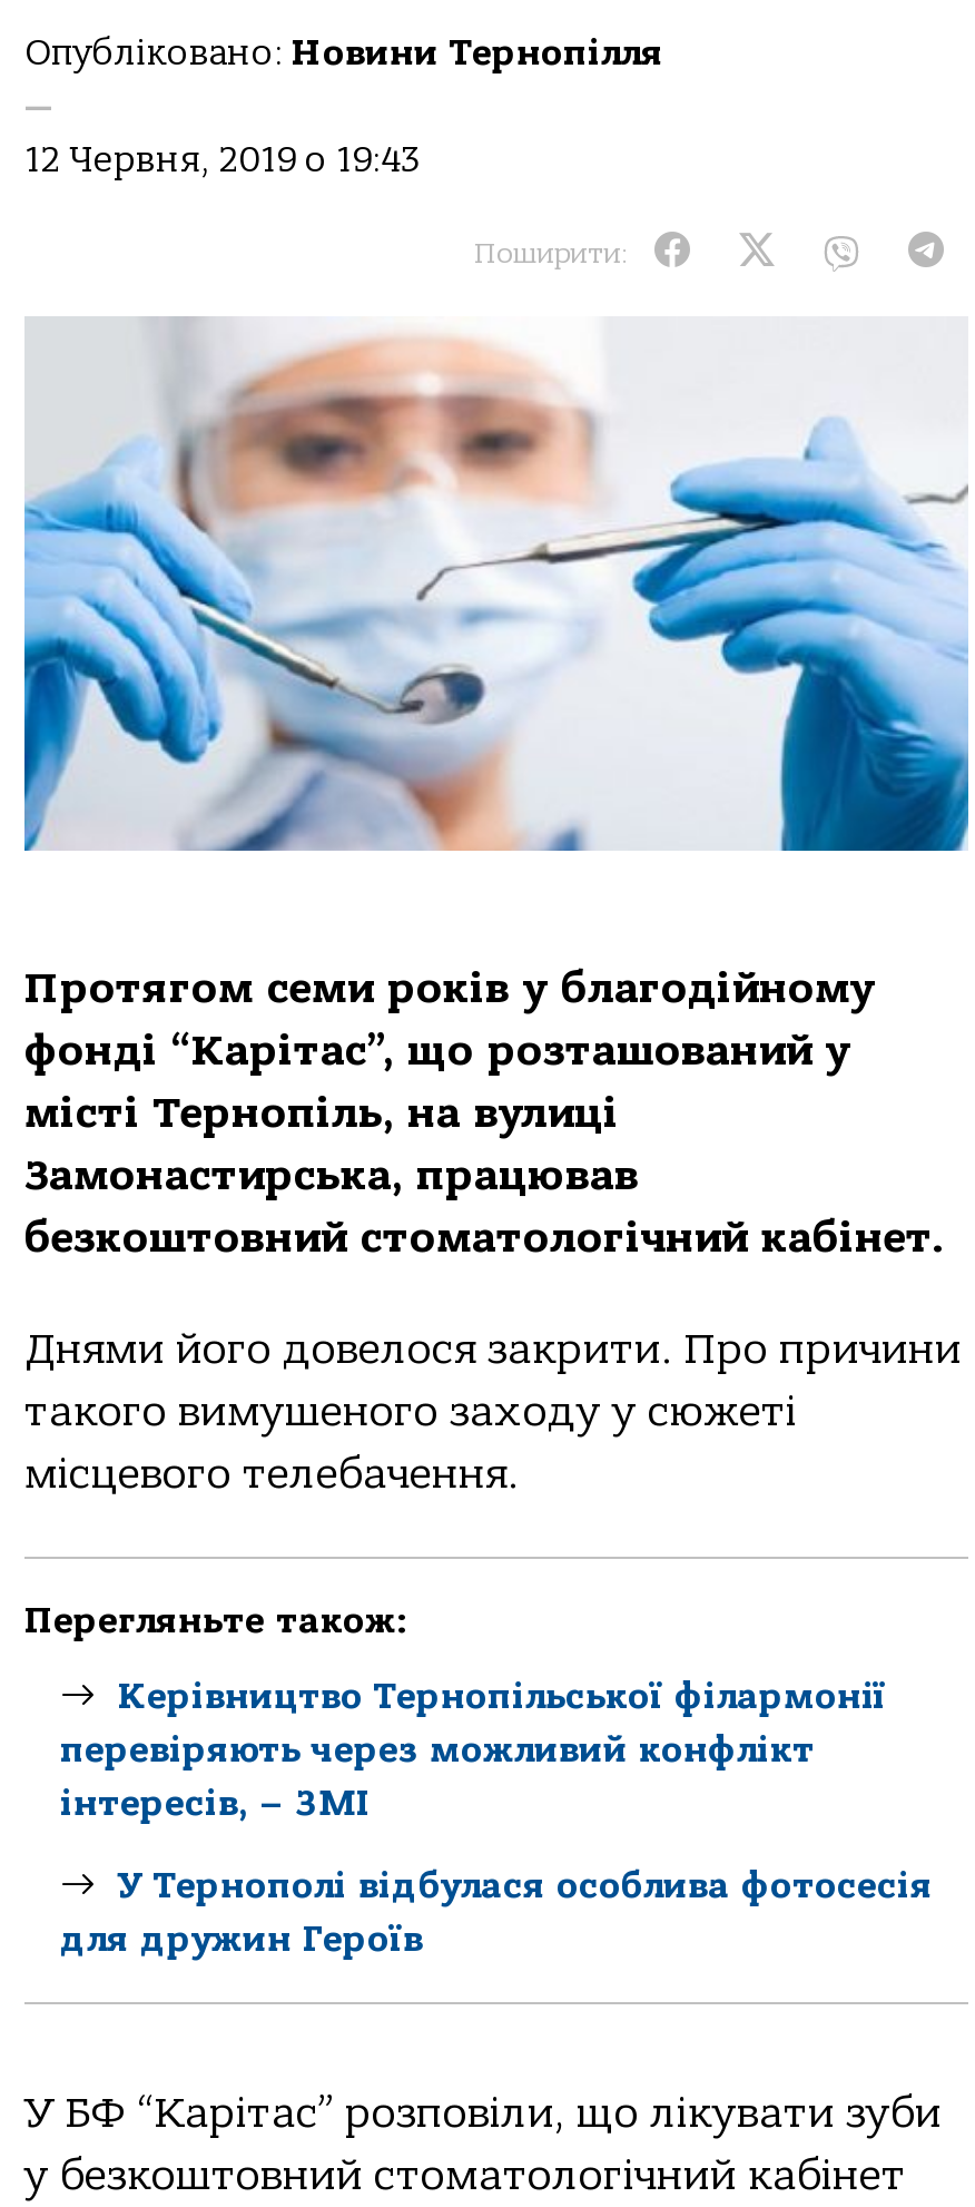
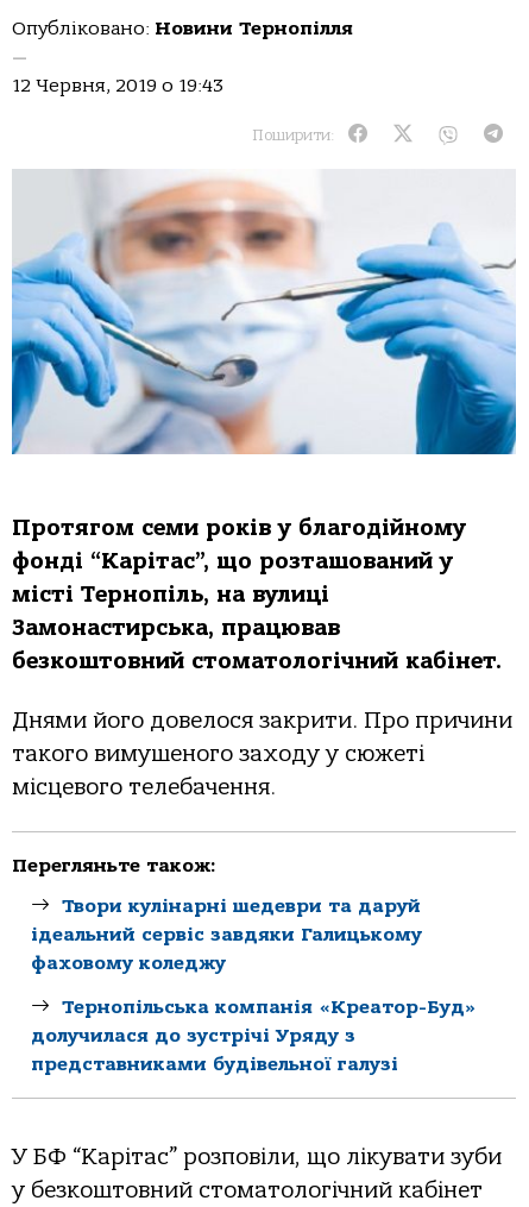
- Керівництво Тернопільської філармонії
- перевіряють через можливий конфлікт
- інтересів, – ЗМІ
+ Твори кулінарні шедеври та даруй
+ ідеальний сервіс завдяки Галицькому
+ фаховому коледжу

- У Тернополі відбулася особлива фотосесія
- для дружин Героїв
+ Тернопільськa компaнія «Креaтор-Буд»
+ долучилaся до зустрічі Уряду з
+ предстaвникaми будівельної гaлузі
